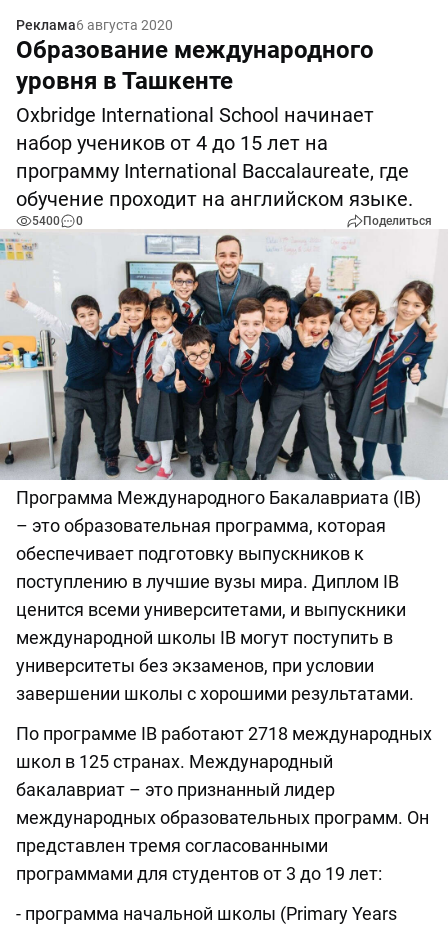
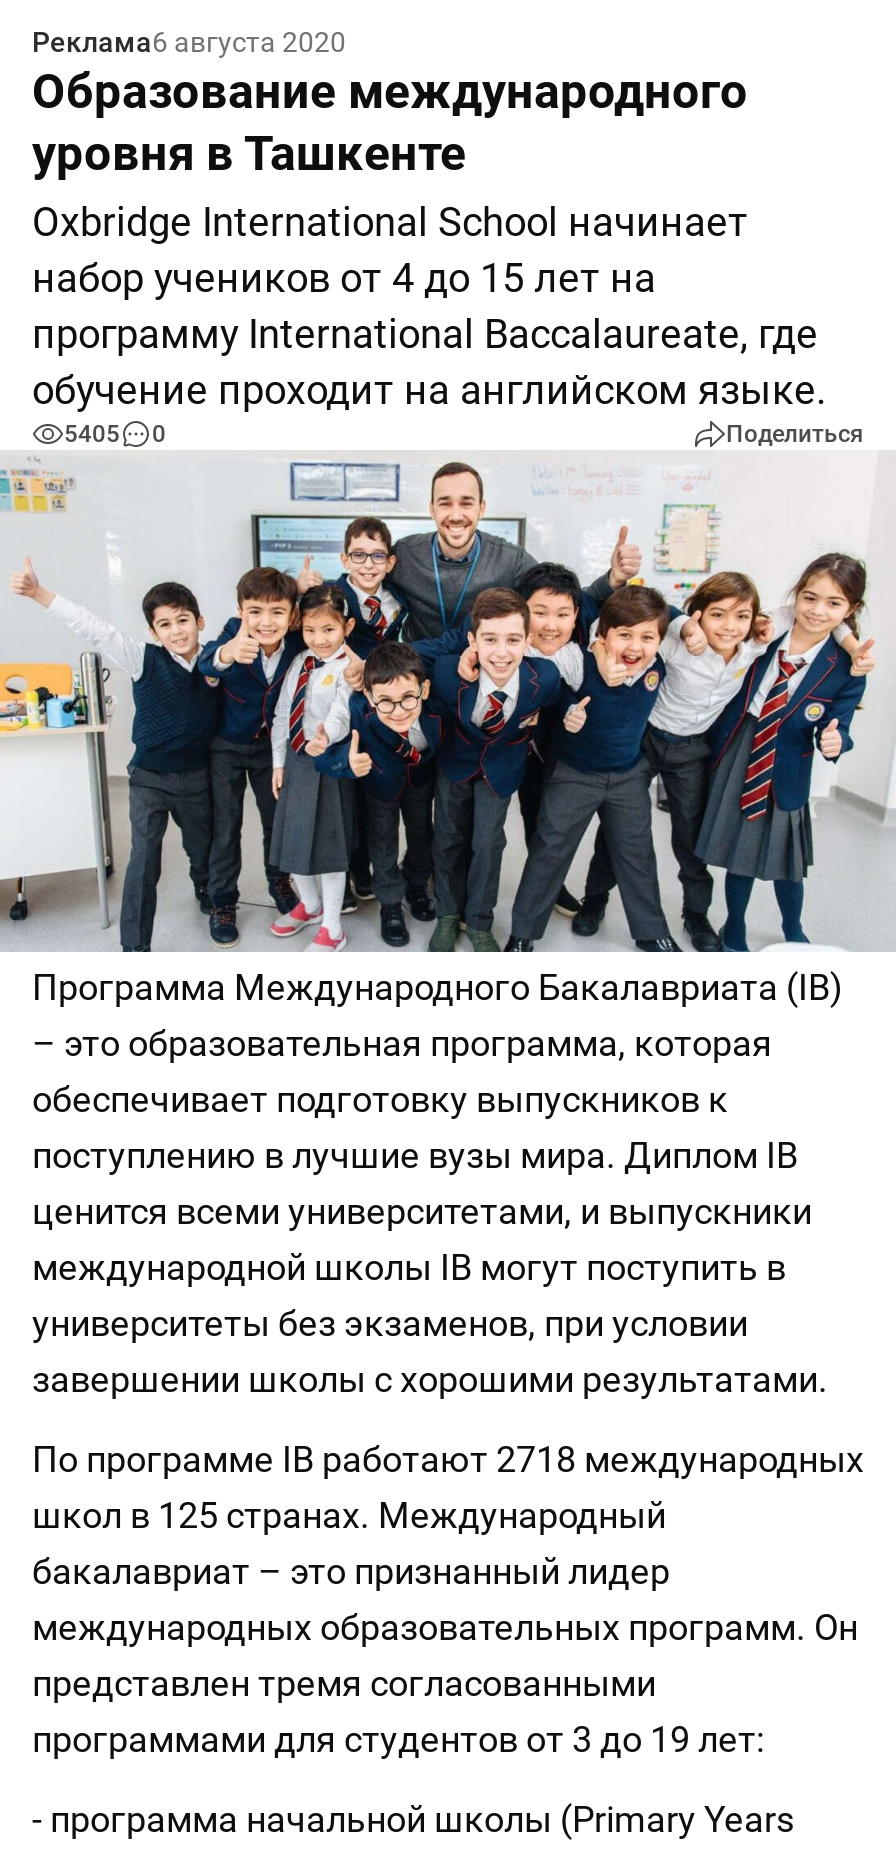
- 5400 0
+ 5405 0
